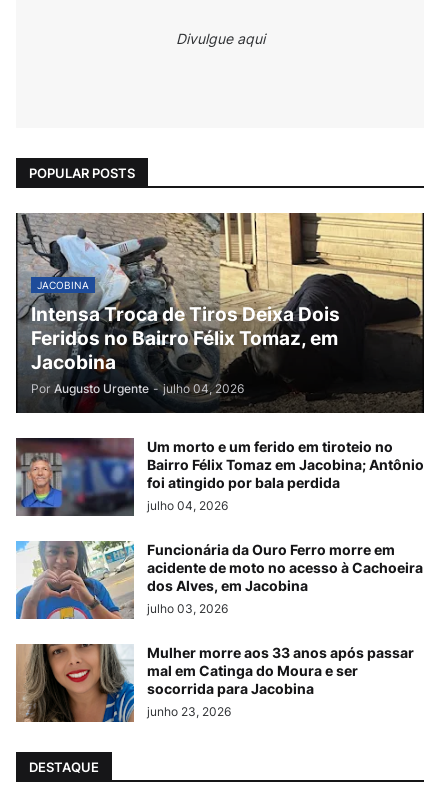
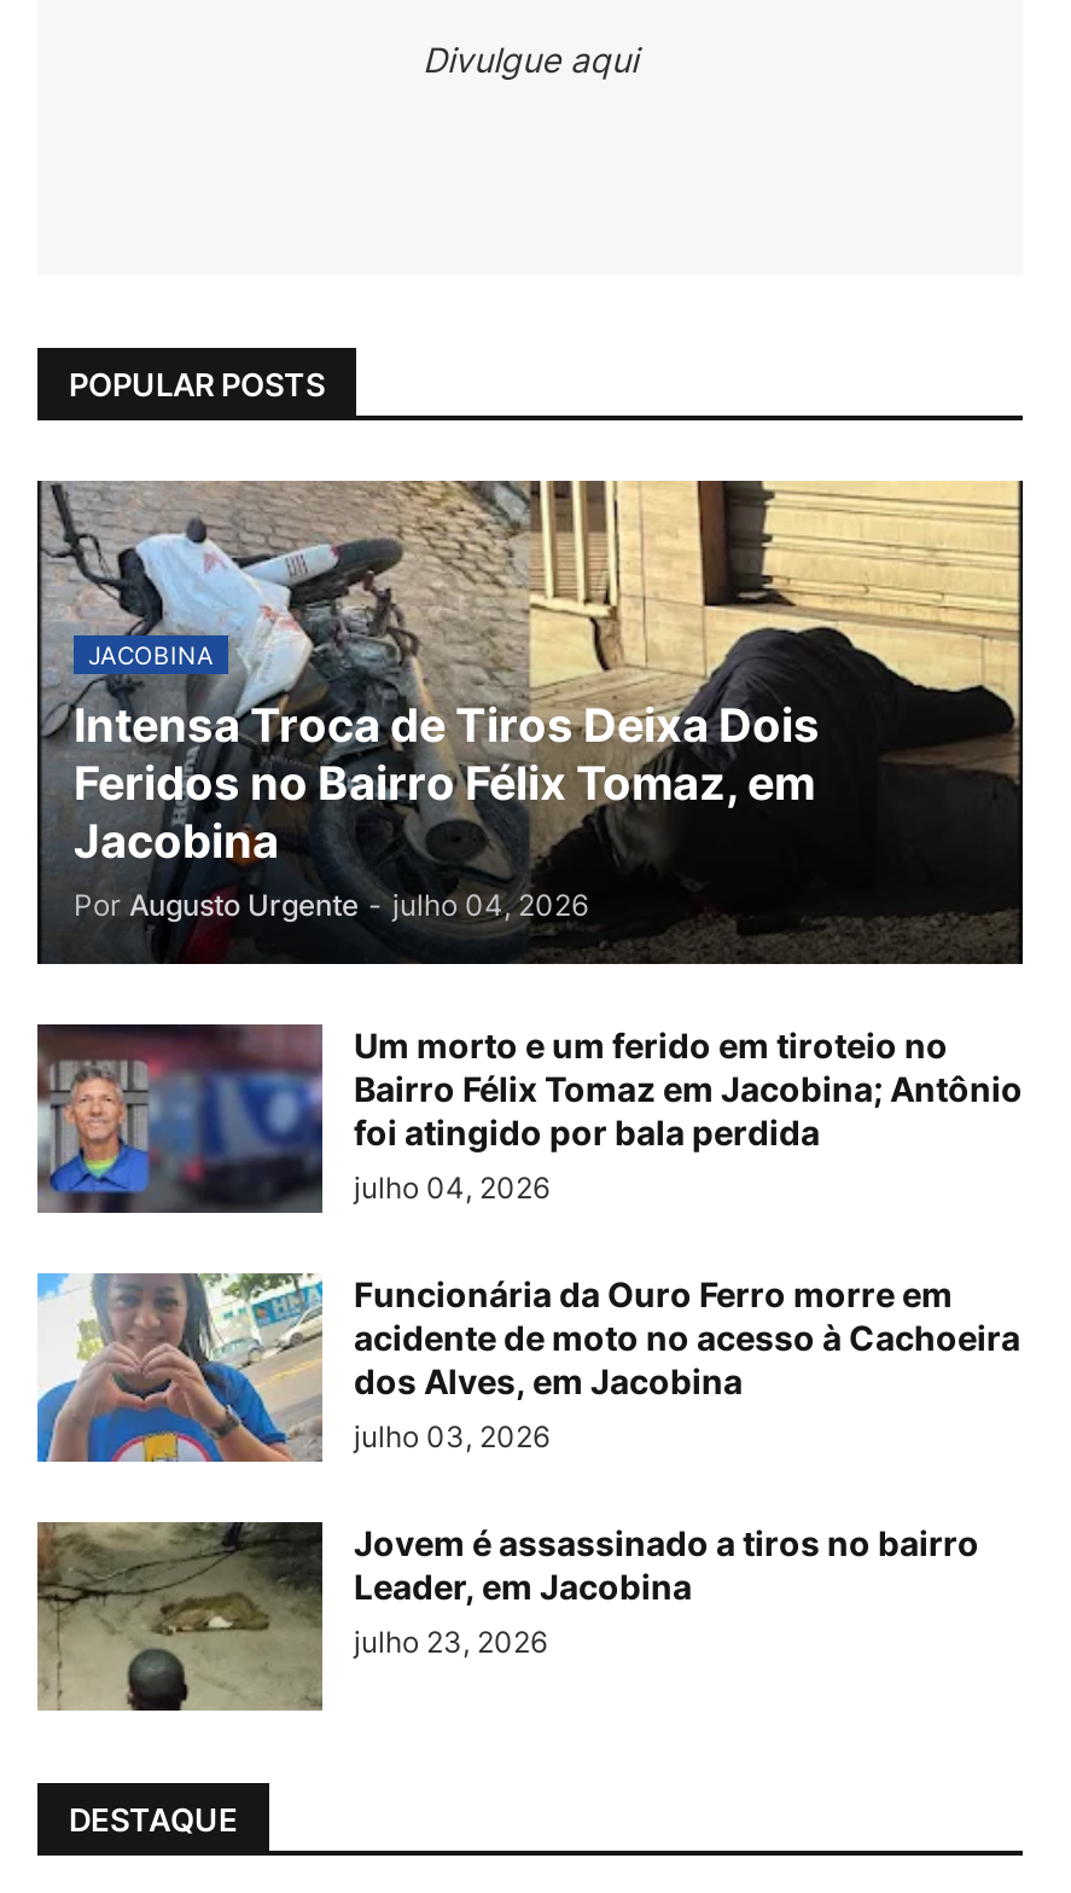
- [image]
- Mulher morre aos 33 anos após passar
- mal em Catinga do Moura e ser
- socorrida para Jacobina
- junho 23, 2026
+ [image]
+ Jovem é assassinado a tiros no bairro
+ Leader, em Jacobina
+ julho 23, 2026
